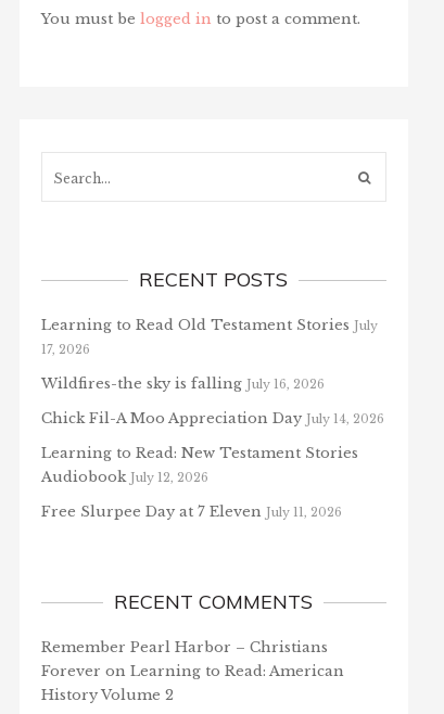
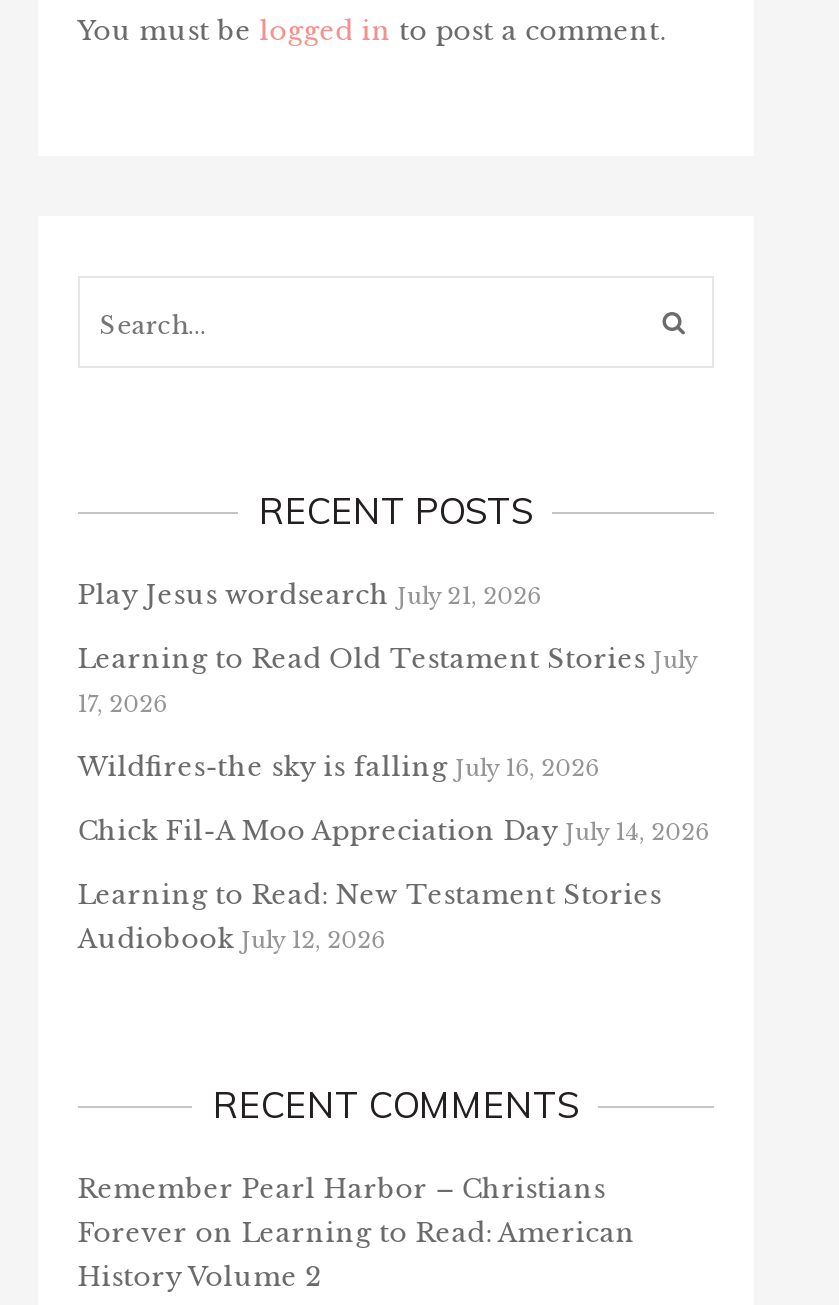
+ Play Jesus wordsearch July 21, 2026

moved down: Learning to Read Old Testament Stories July | 17, 2026 | Wildfires-the sky is falling July 16, 2026 | Chick Fil-A Moo Appreciation Day July 14, 2026 | Learning to Read: New Testament Stories | Audiobook July 12, 2026

- Free Slurpee Day at 7 Eleven July 11, 2026
